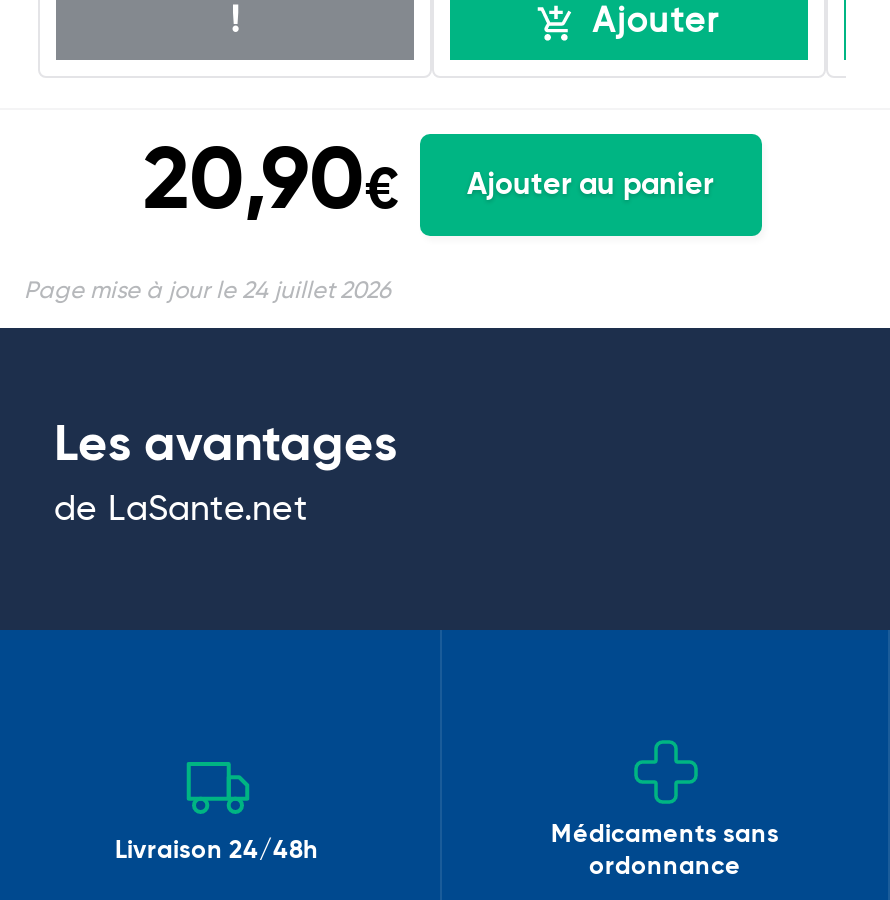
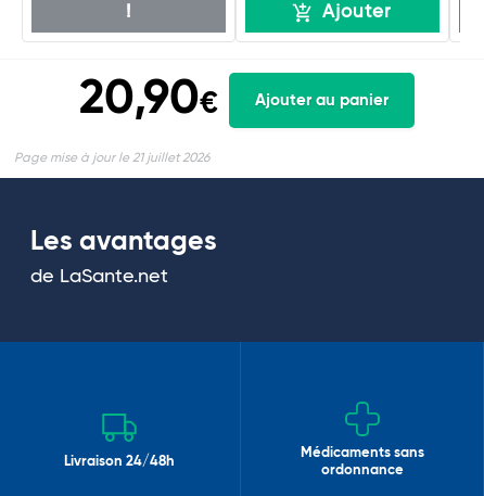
- Page mise à jour le 24 juillet 2026
+ Page mise à jour le 21 juillet 2026
